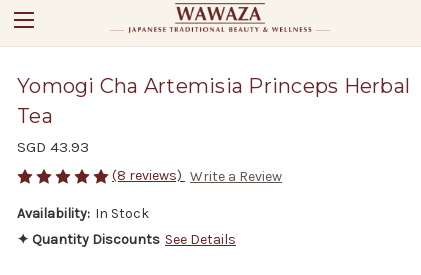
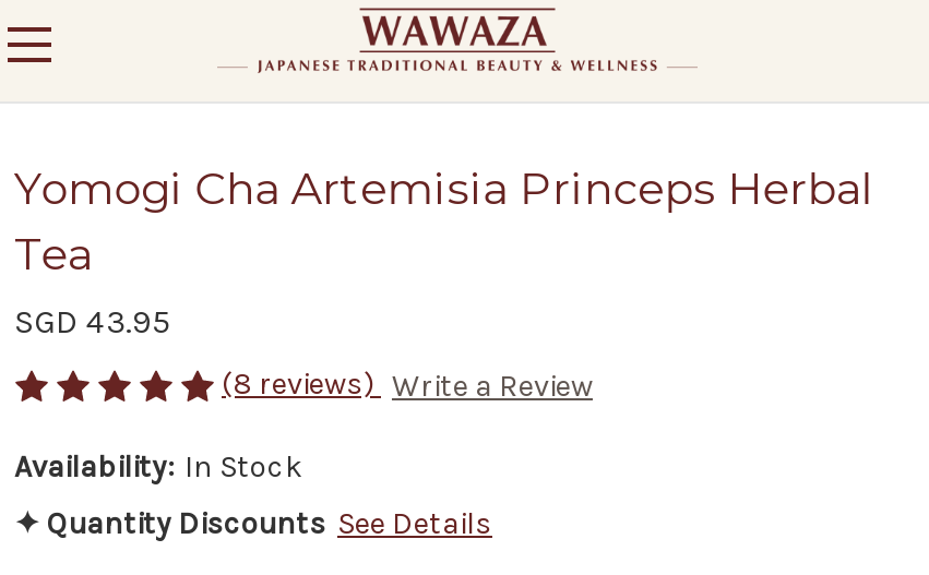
- SGD 43.93
+ SGD 43.95
